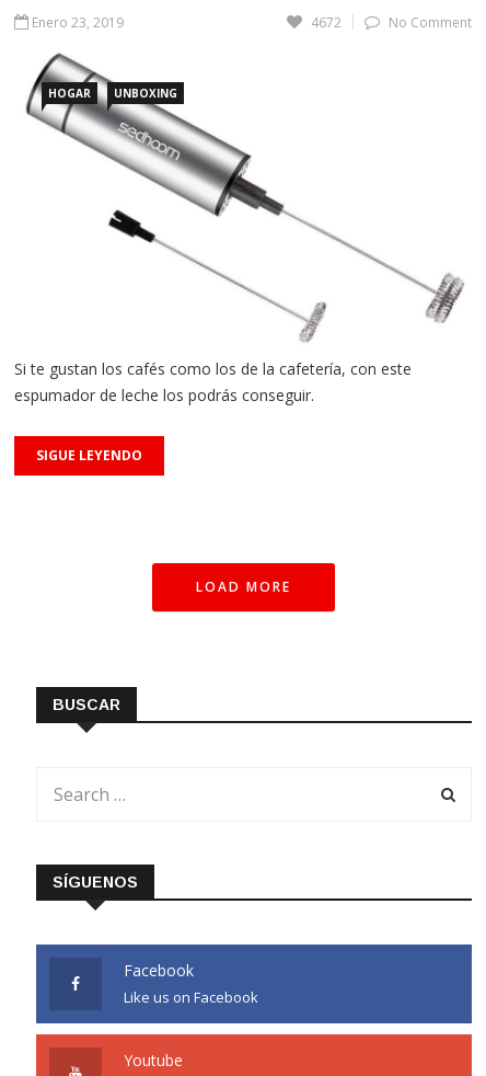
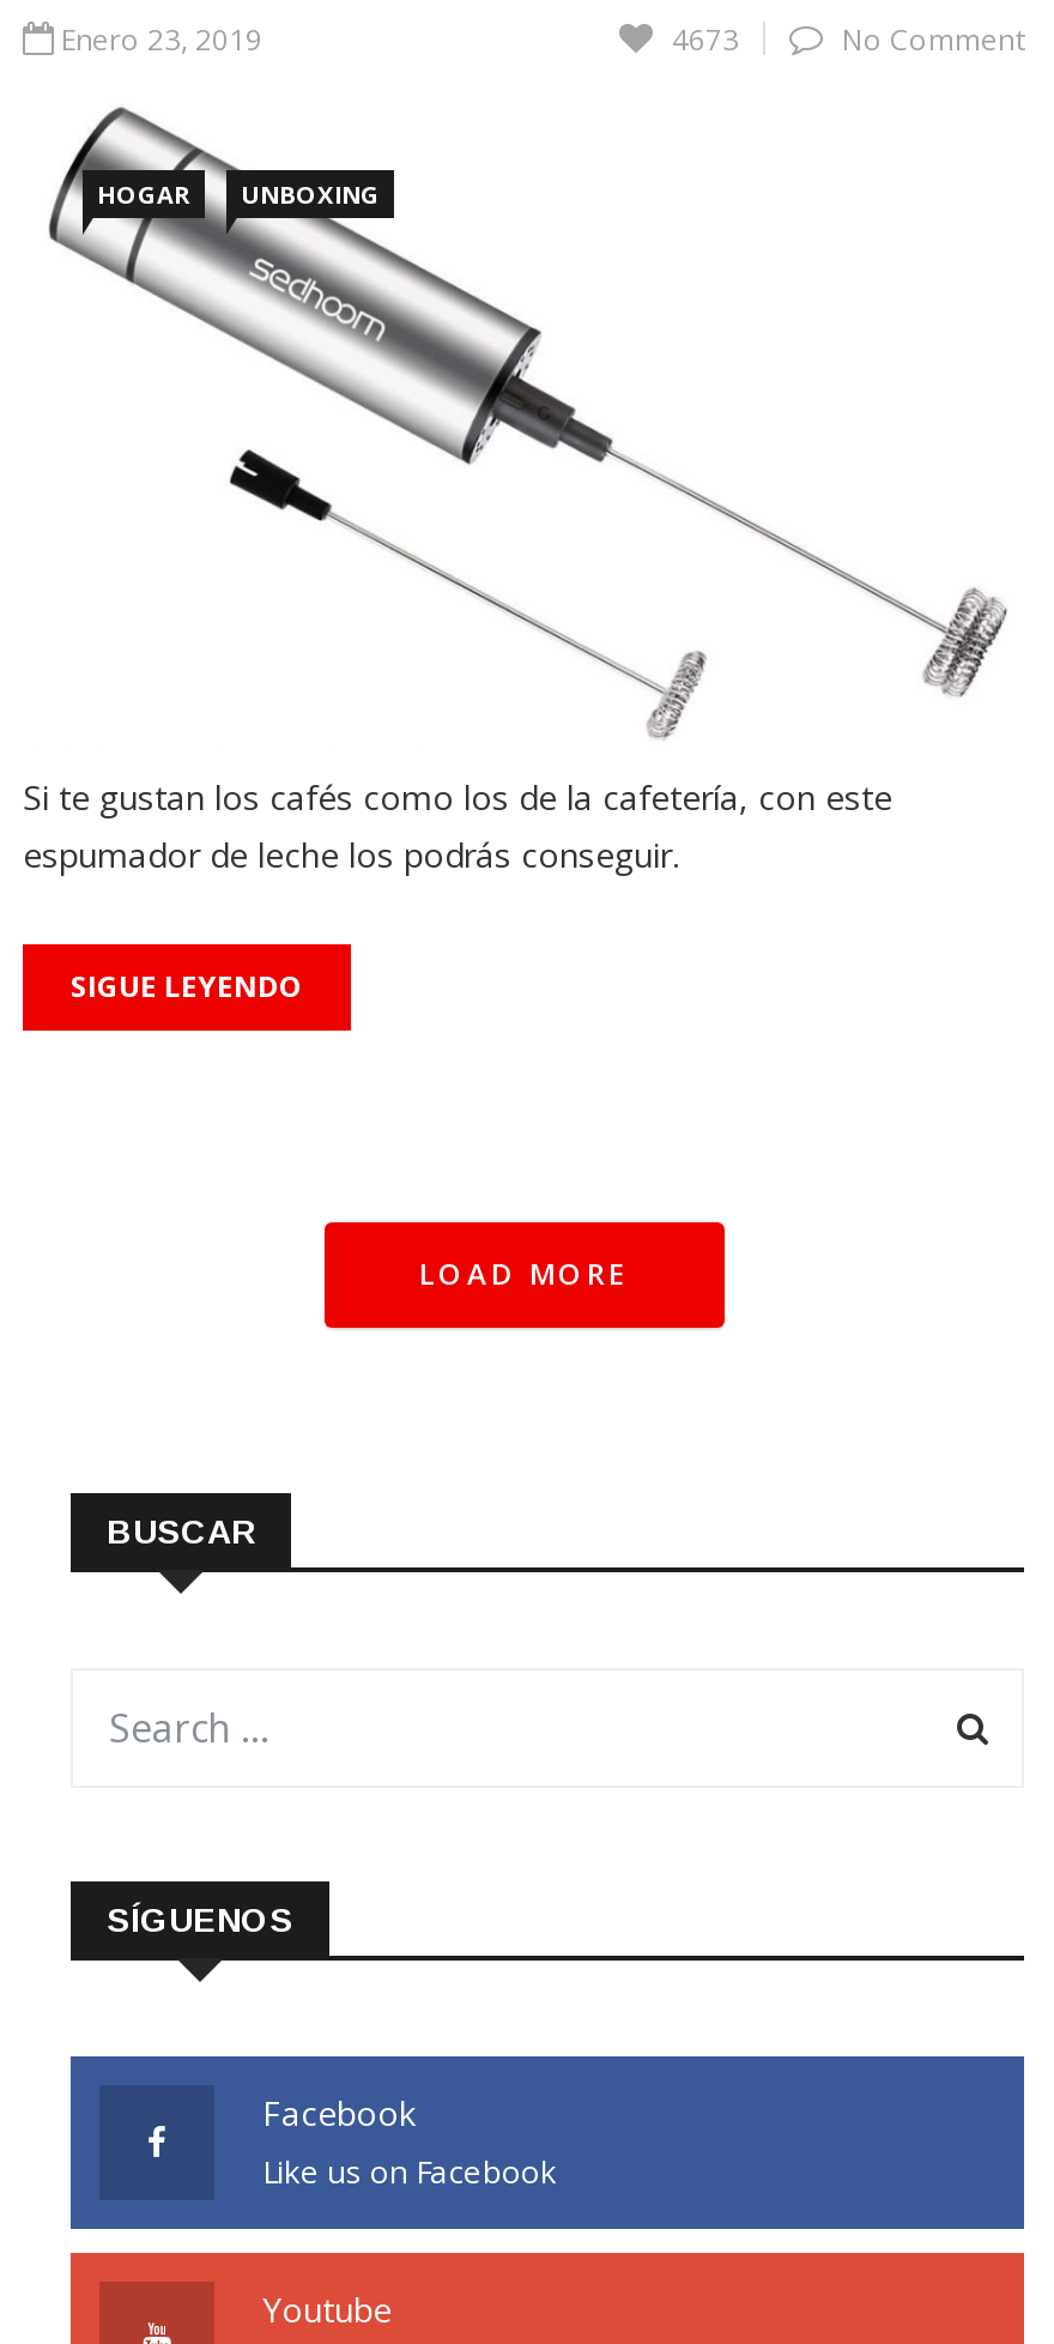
- 4672
+ 4673
